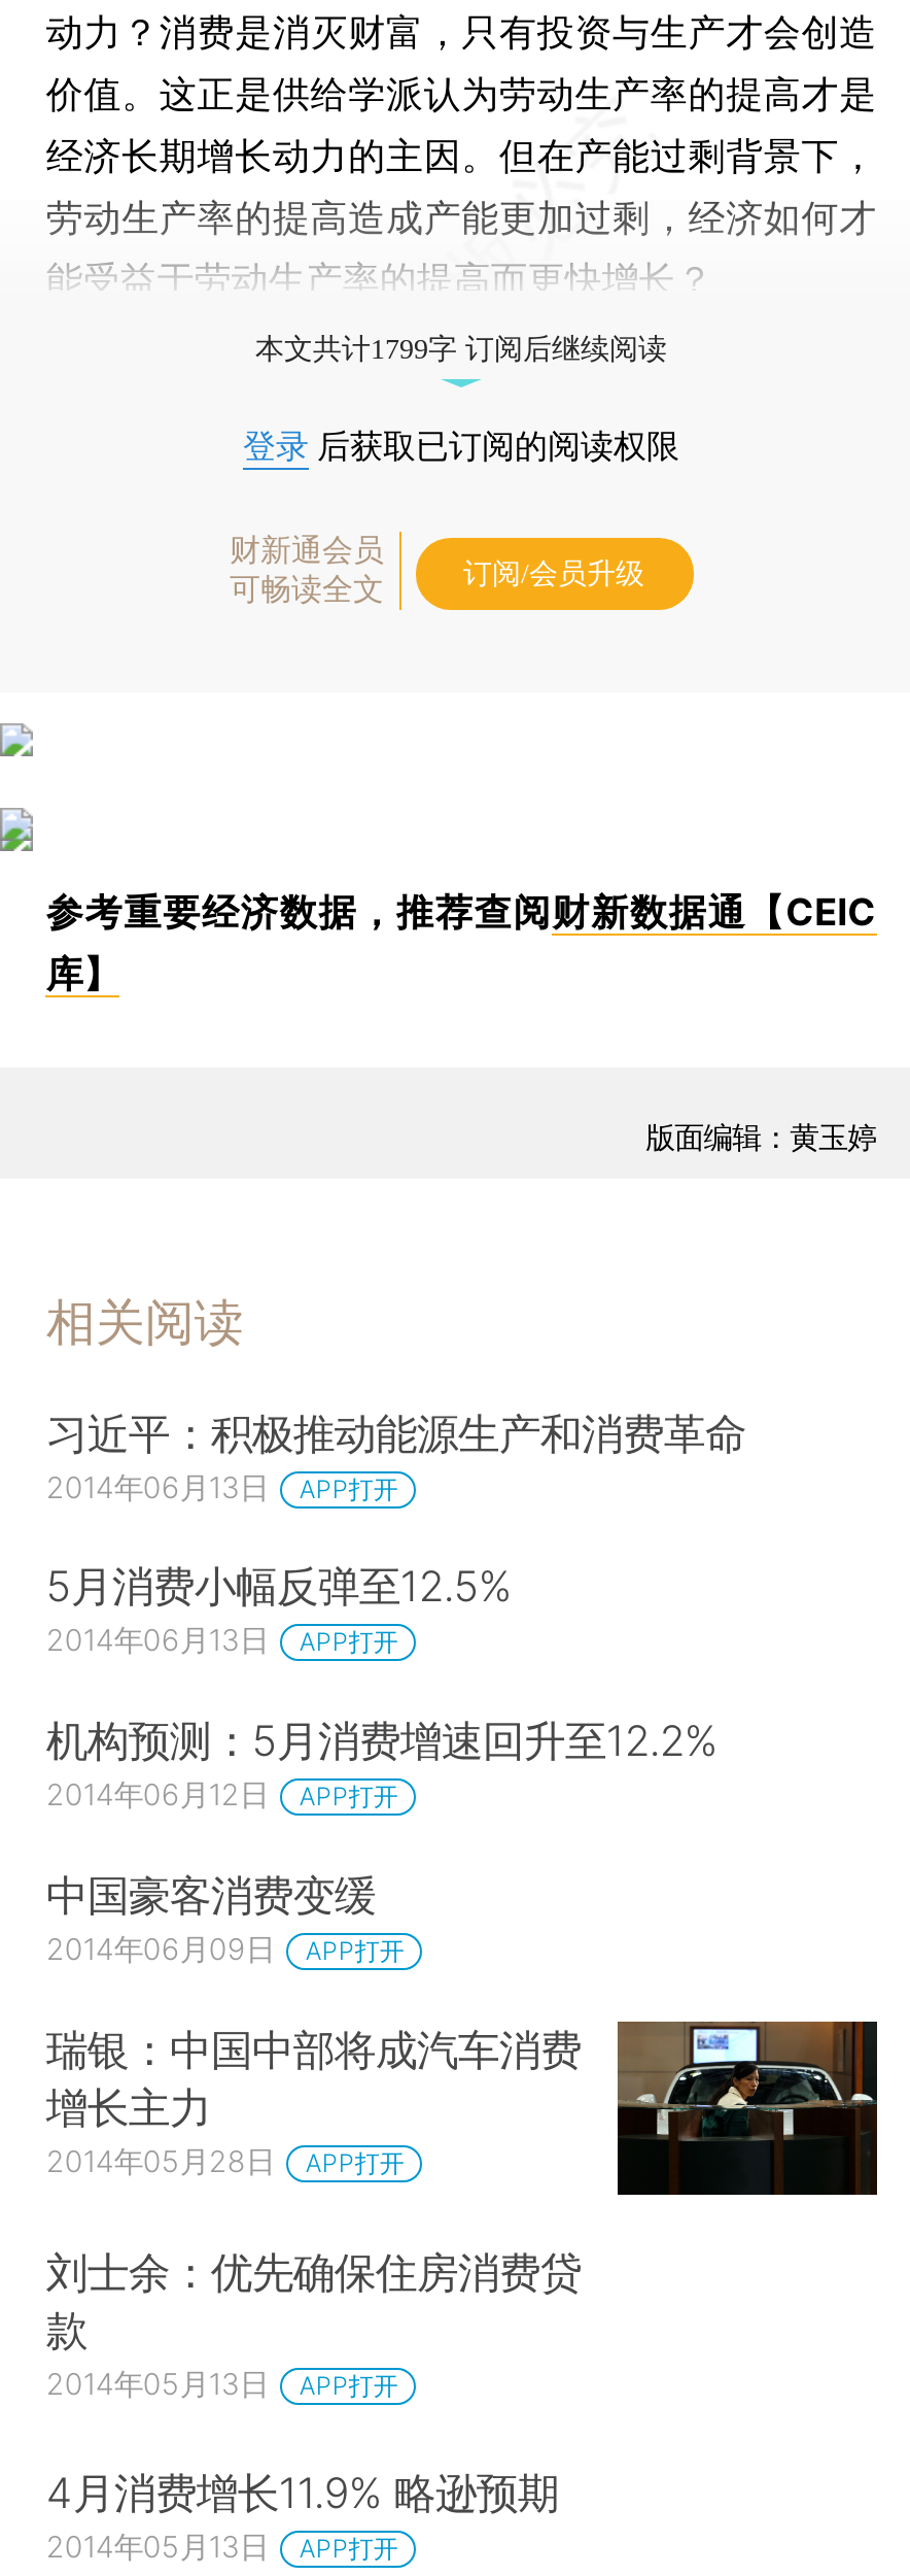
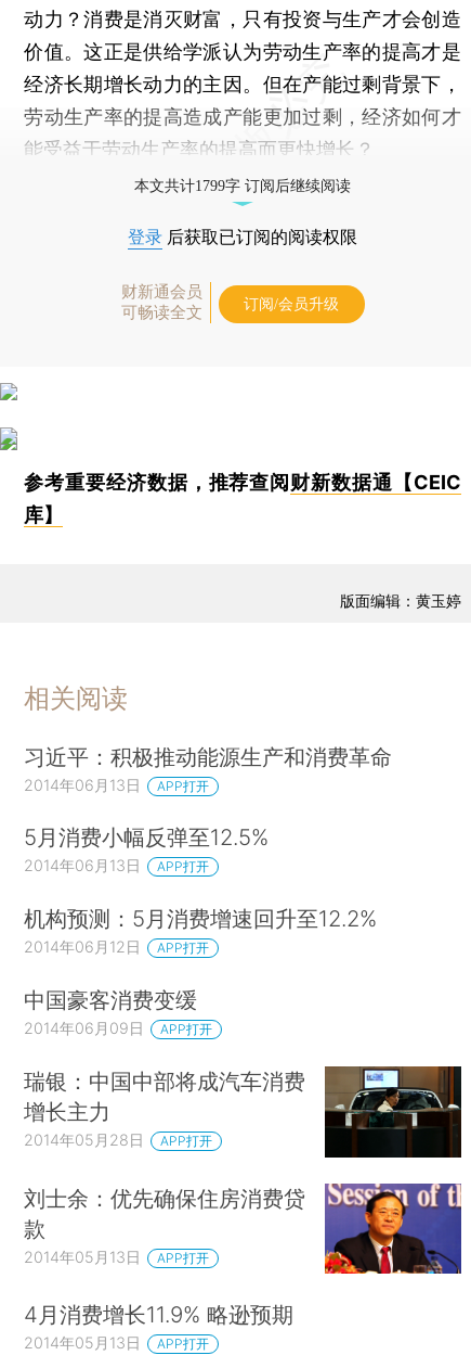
+ [image]
